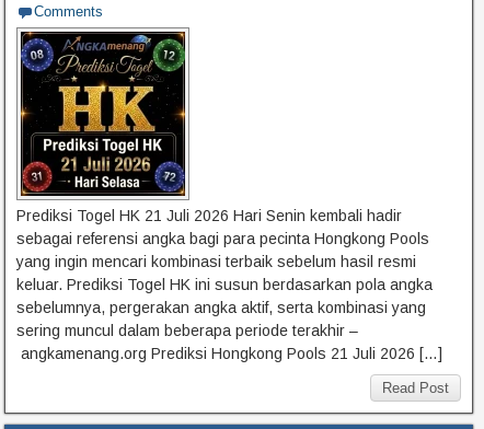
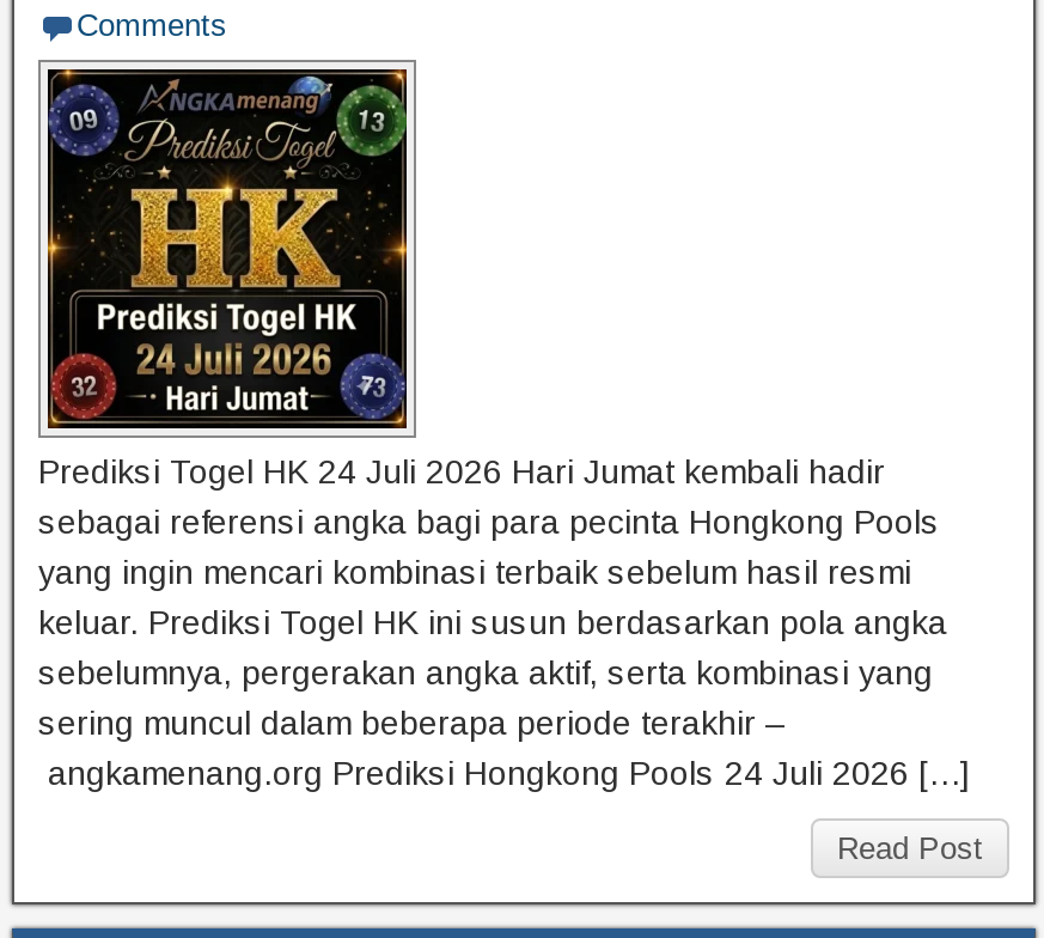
- Prediksi Togel HK 21 Juli 2026 Hari Senin kembali hadir
+ Prediksi Togel HK 24 Juli 2026 Hari Jumat kembali hadir

- angkamenang.org Prediksi Hongkong Pools 21 Juli 2026 […]
+ angkamenang.org Prediksi Hongkong Pools 24 Juli 2026 […]
